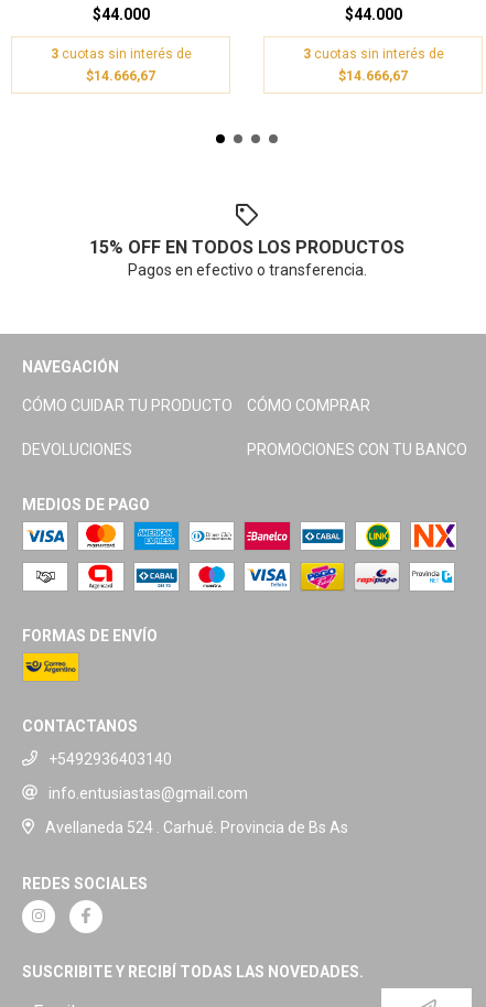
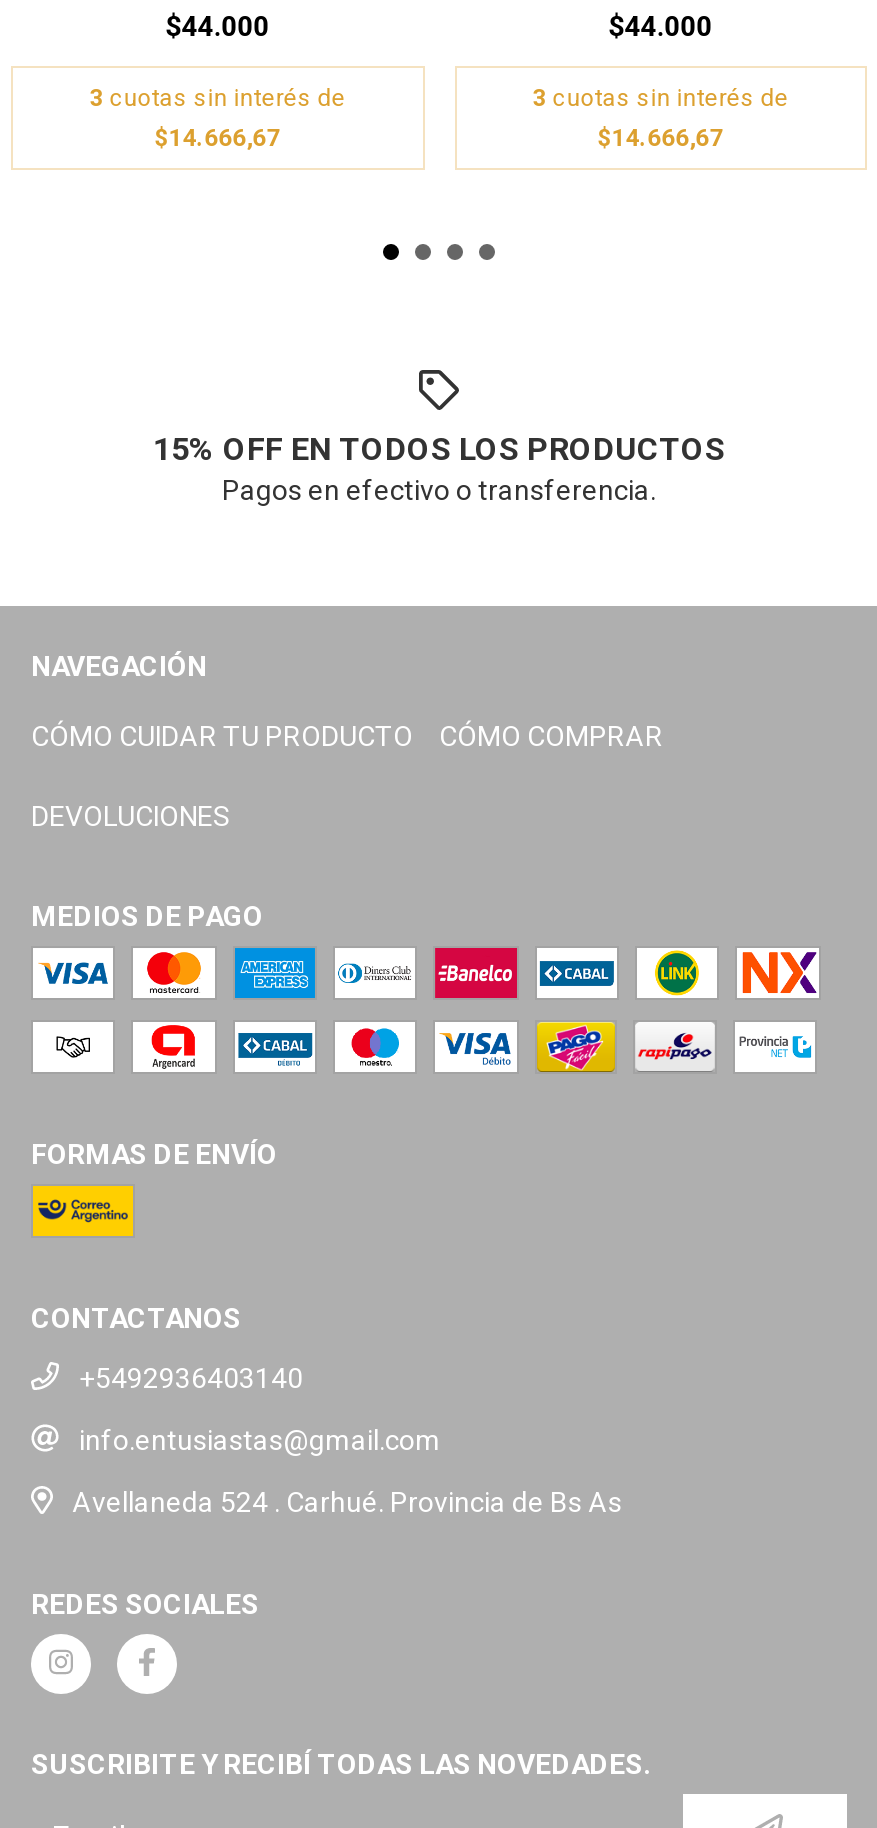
- PROMOCIONES CON TU BANCO
